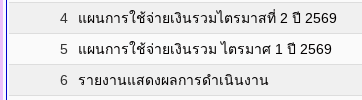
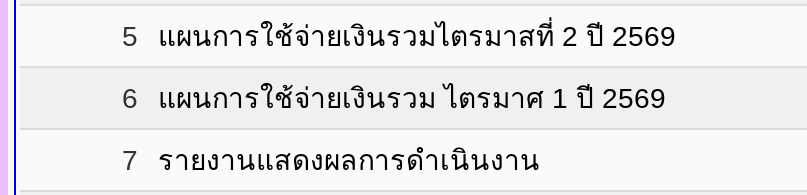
- 4 แผนการใช้จ่ายเงินรวมไตรมาสที่ 2 ปี 2569
+ 5 แผนการใช้จ่ายเงินรวมไตรมาสที่ 2 ปี 2569

- 5 แผนการใช้จ่ายเงินรวม ไตรมาศ 1 ปี 2569
+ 6 แผนการใช้จ่ายเงินรวม ไตรมาศ 1 ปี 2569

- 6 รายงานแสดงผลการดำเนินงาน
+ 7 รายงานแสดงผลการดำเนินงาน
